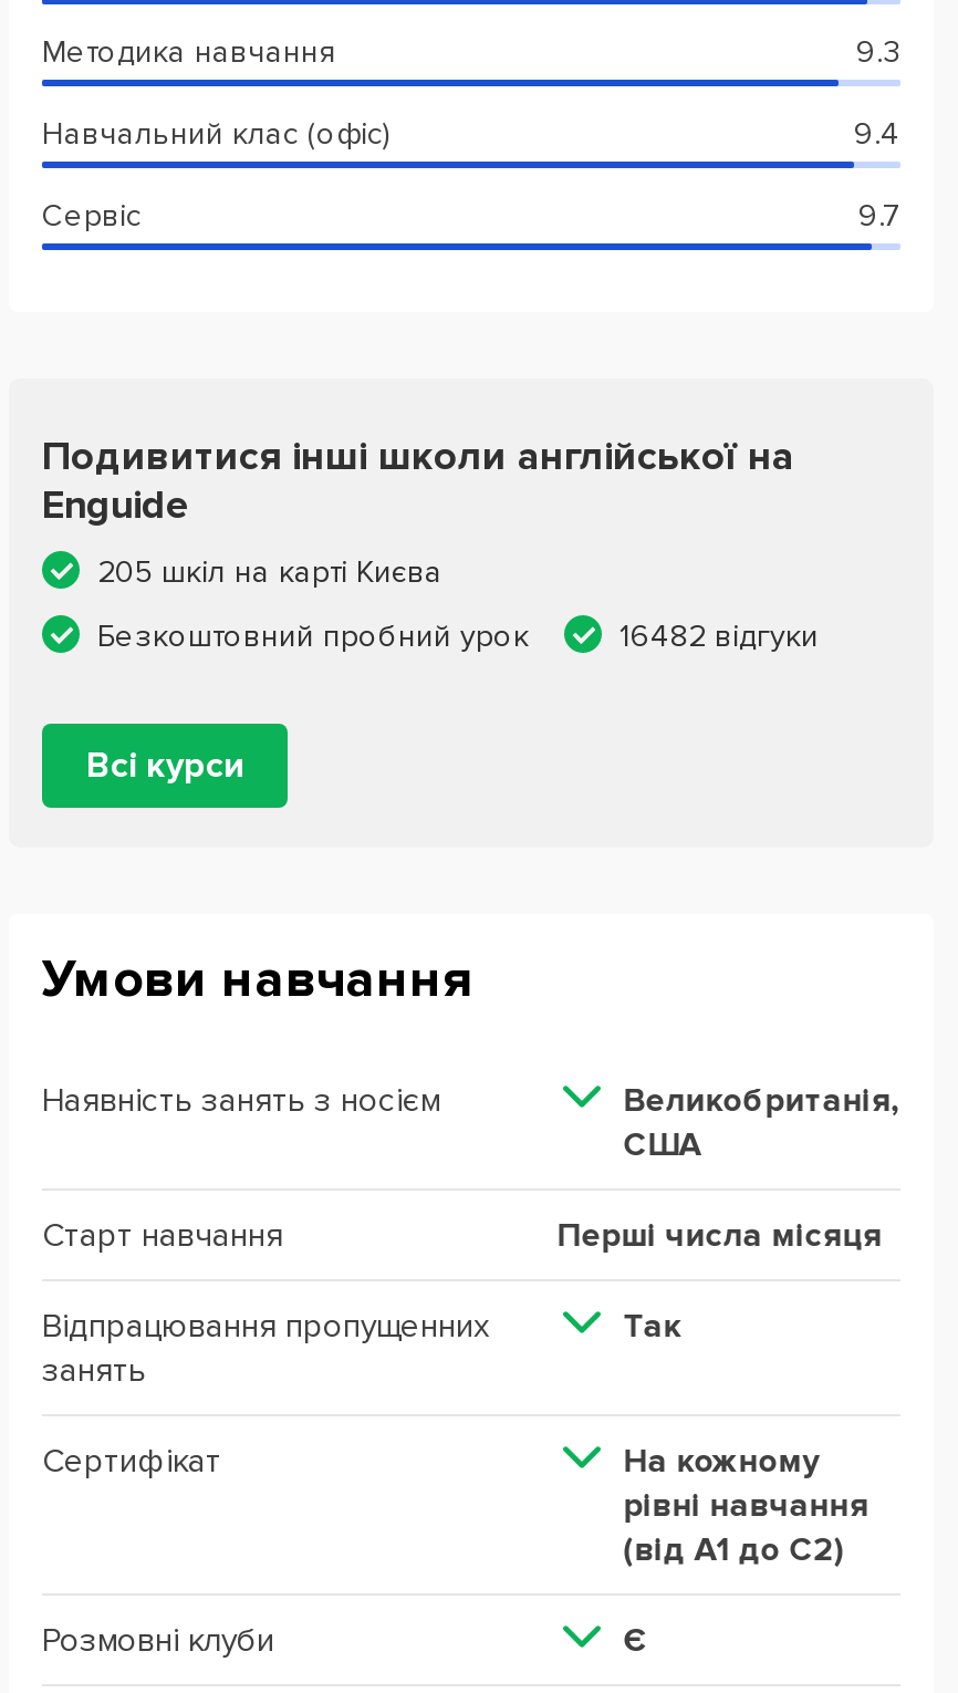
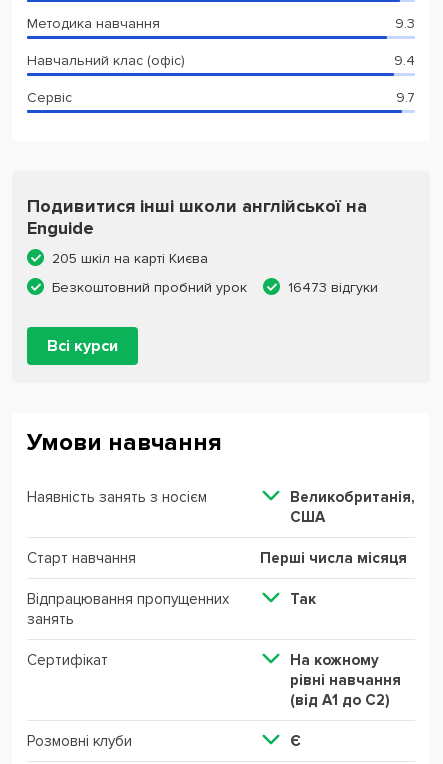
- 16482 відгуки
+ 16473 відгуки
